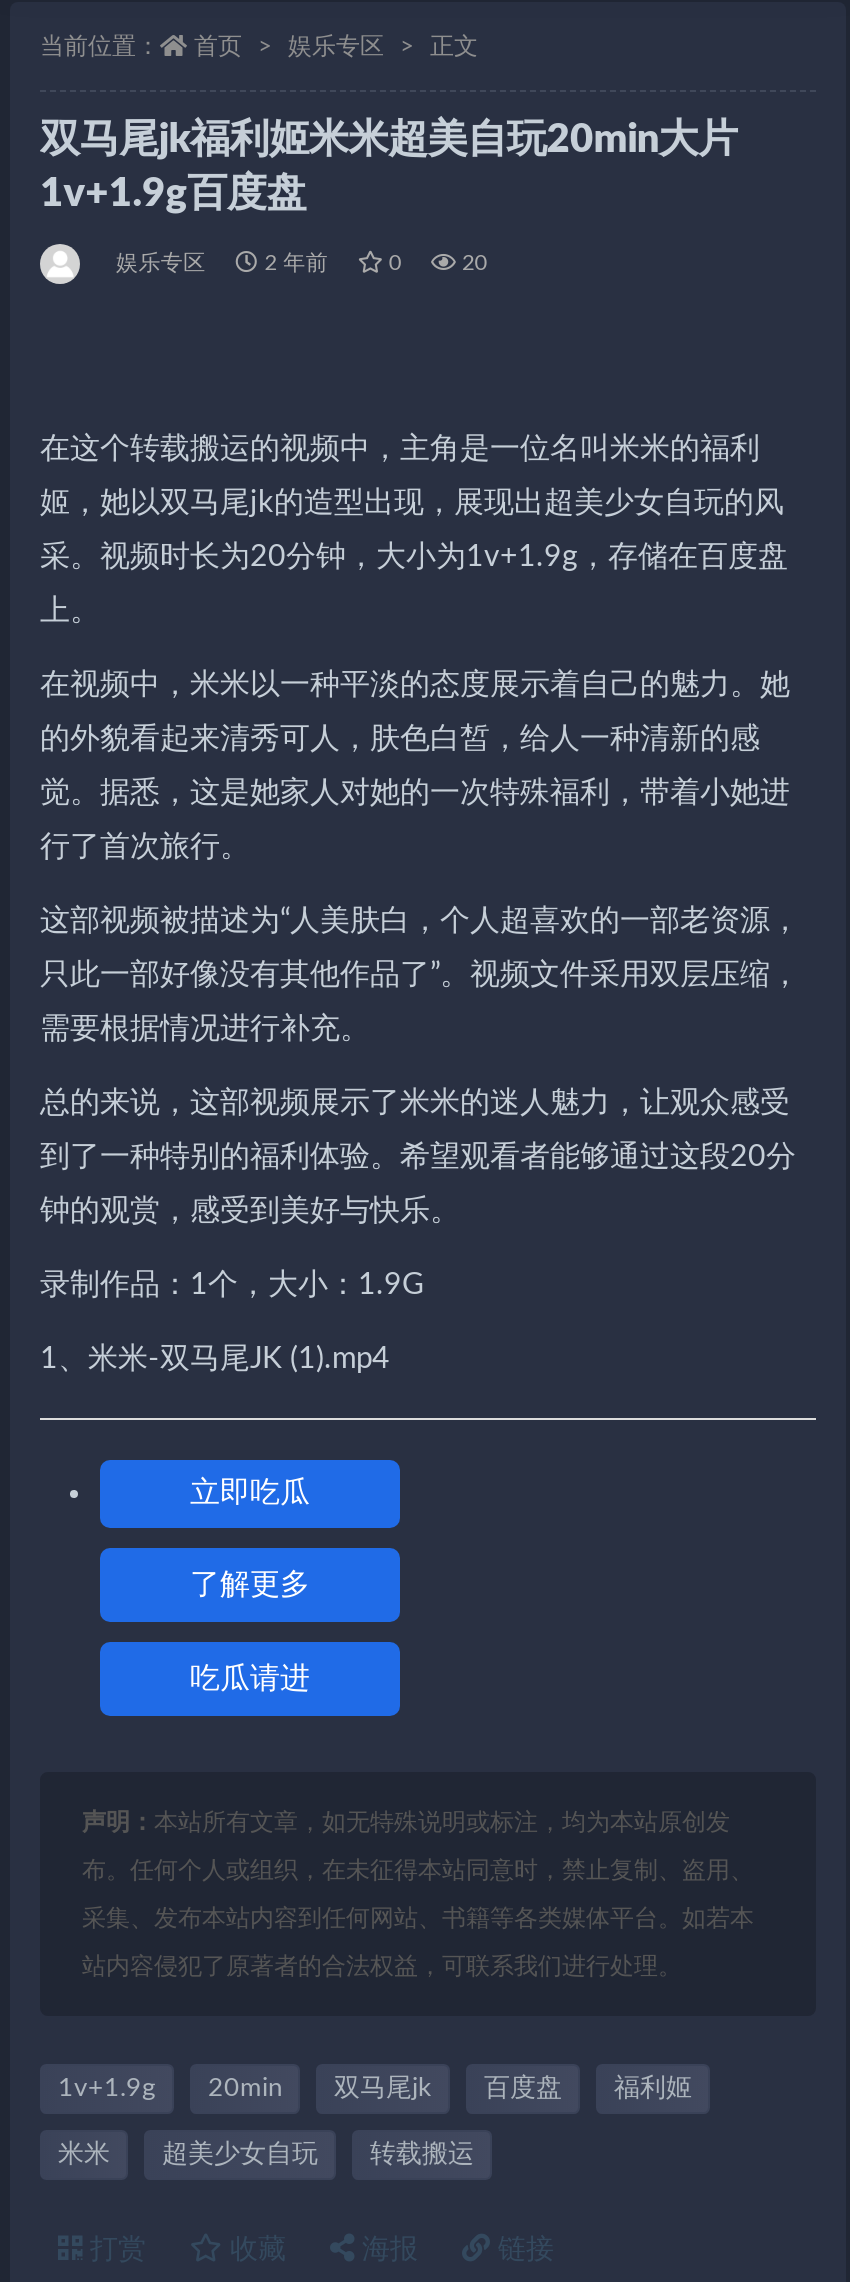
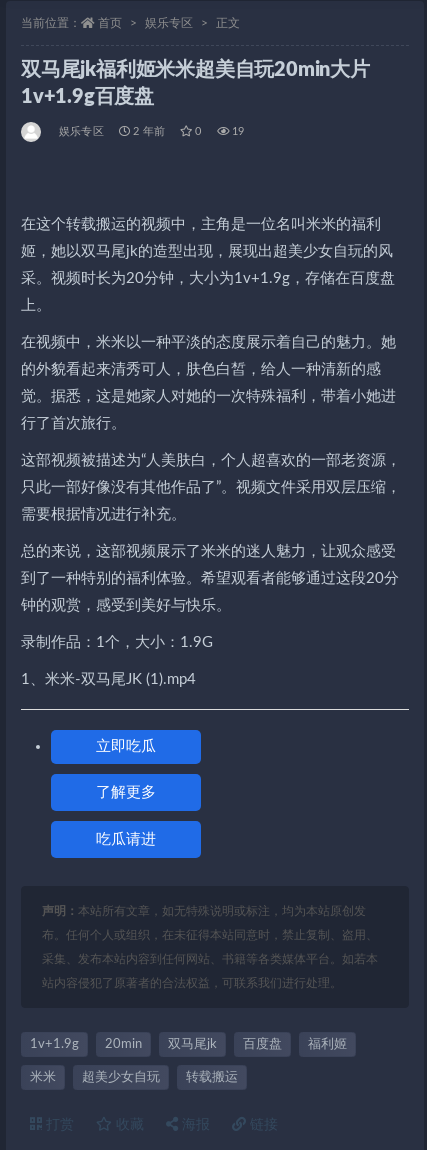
- 20
+ 19
